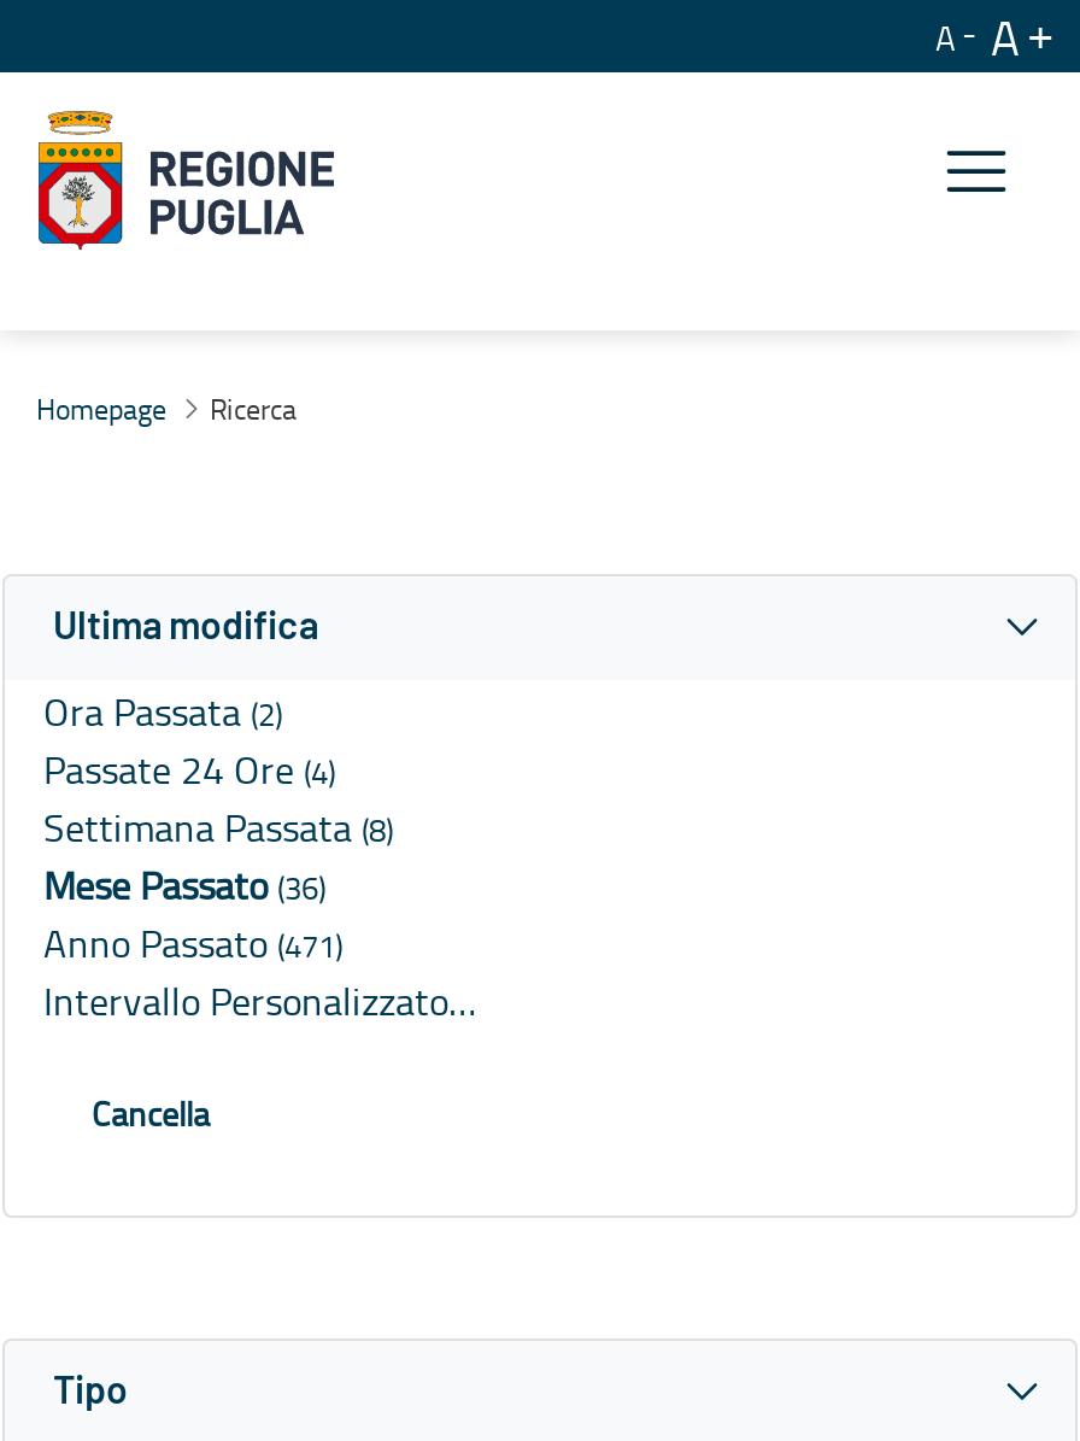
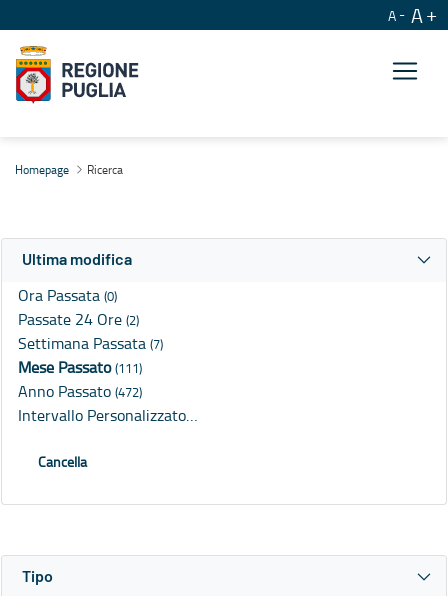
- Ora Passata (2)
+ Ora Passata (0)

- Passate 24 Ore (4)
+ Passate 24 Ore (2)

- Settimana Passata (8)
+ Settimana Passata (7)

- Mese Passato (36)
+ Mese Passato (111)

- Anno Passato (471)
+ Anno Passato (472)
